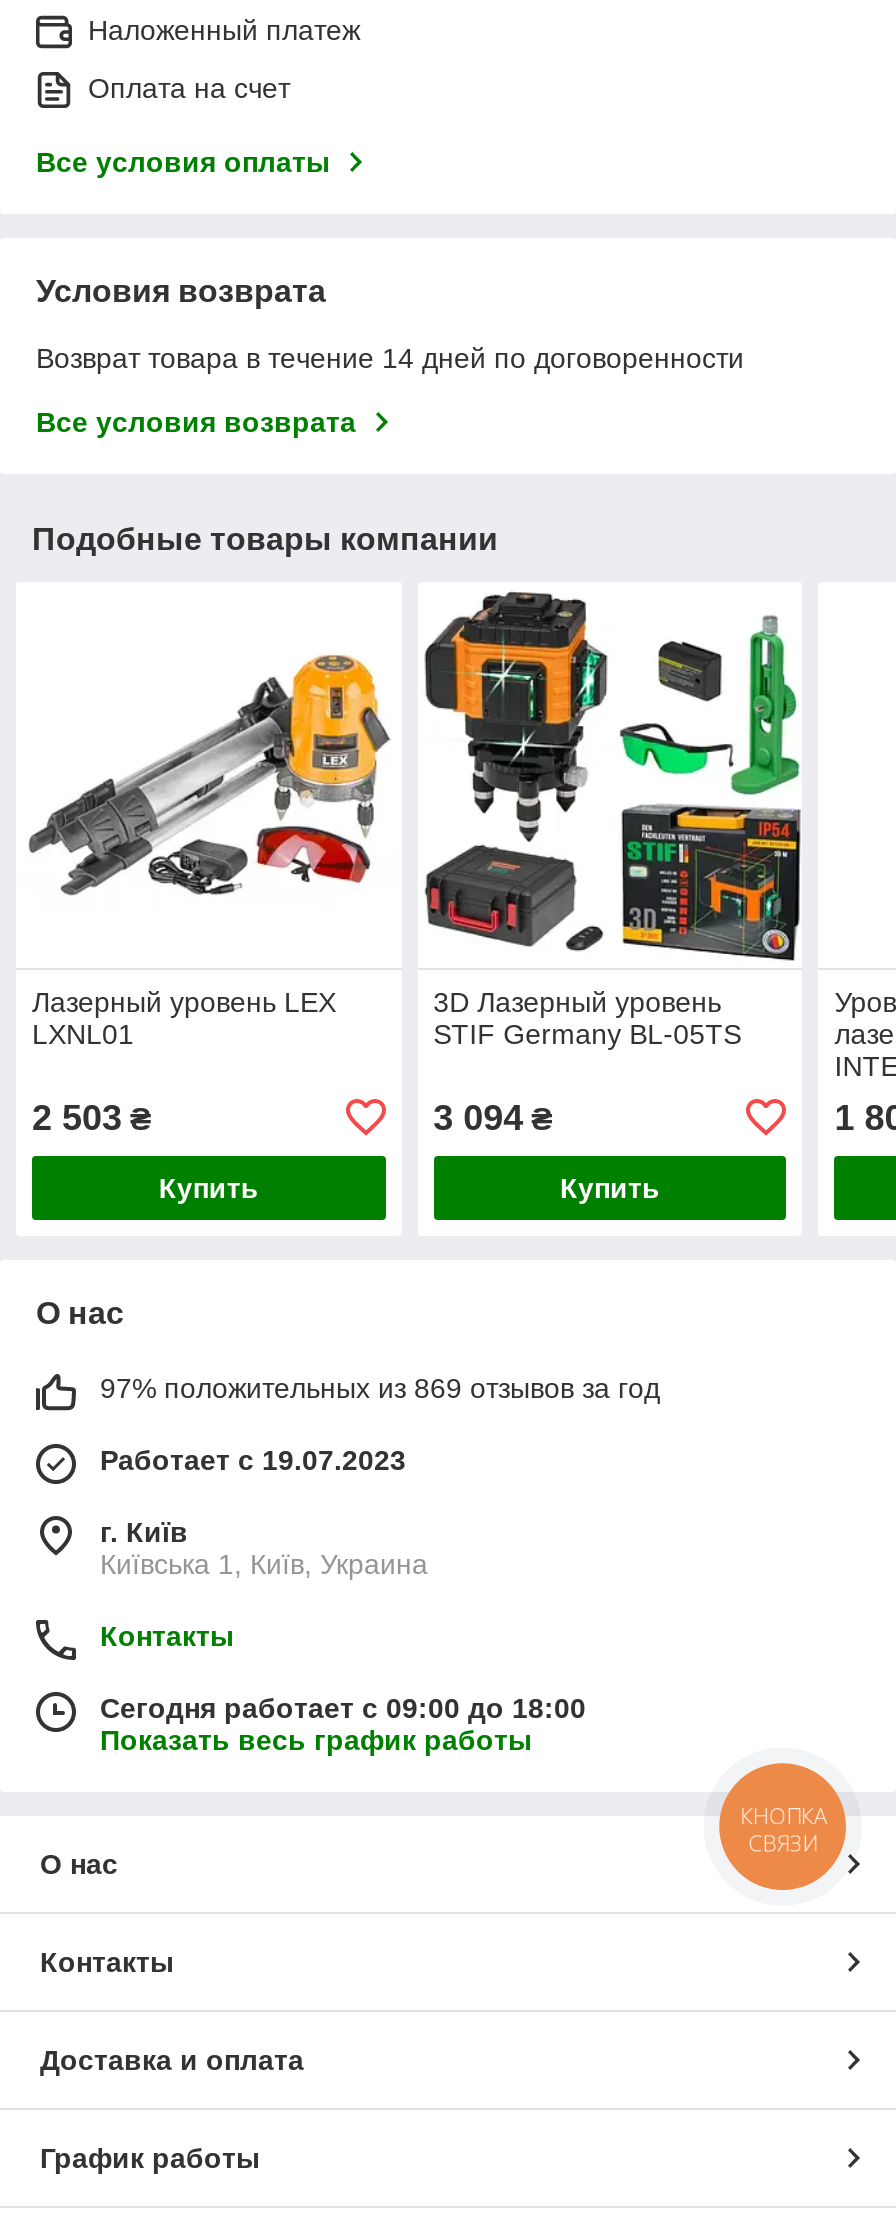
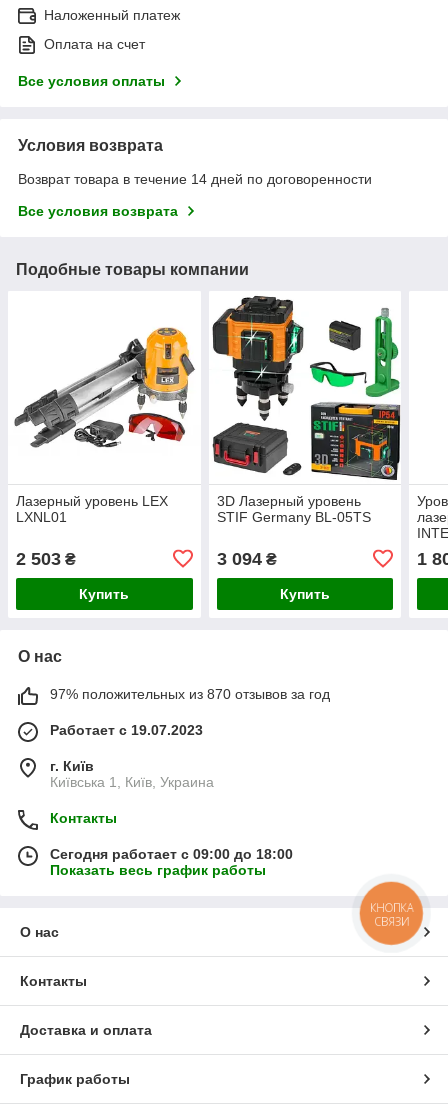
- 97% положительных из 869 отзывов за год
+ 97% положительных из 870 отзывов за год
